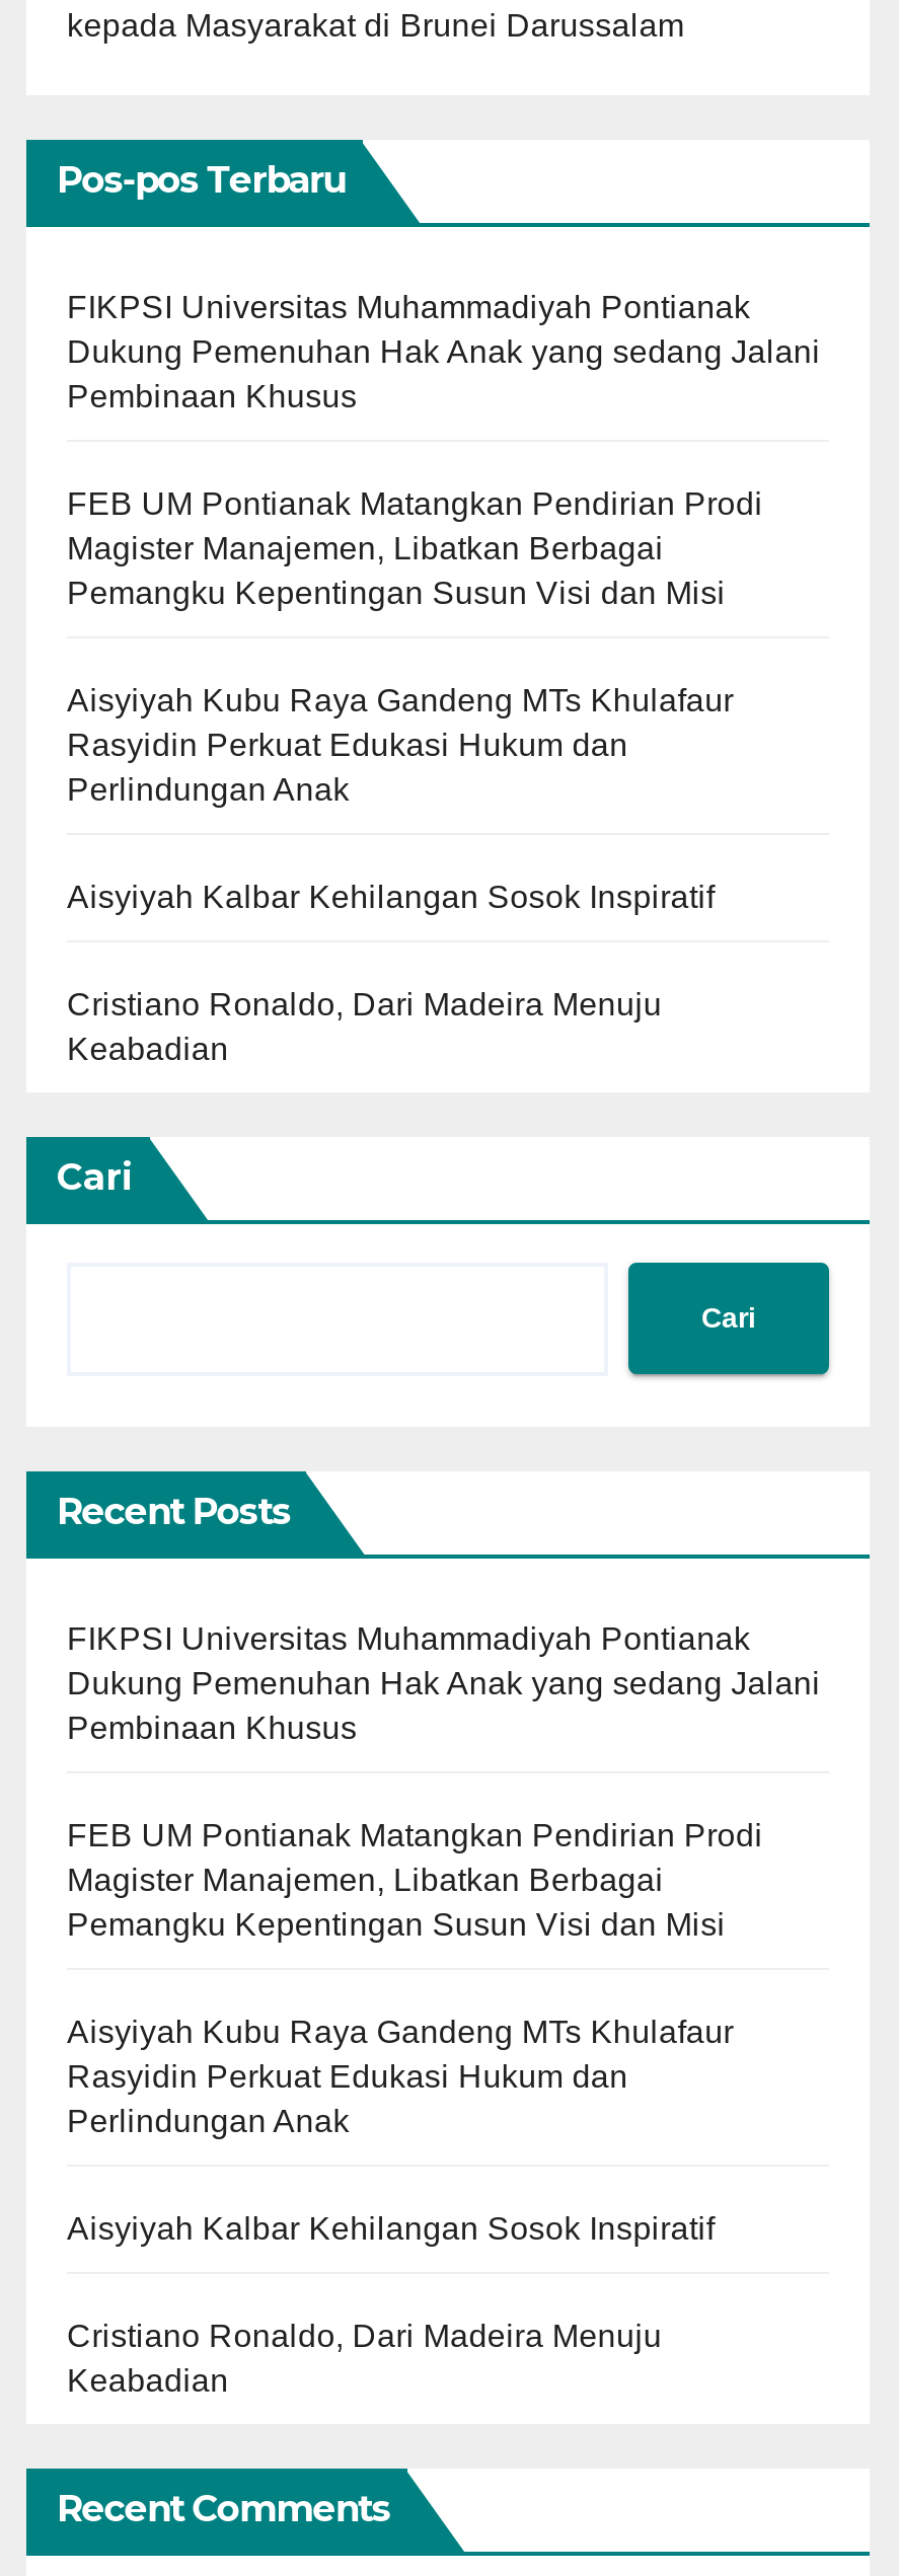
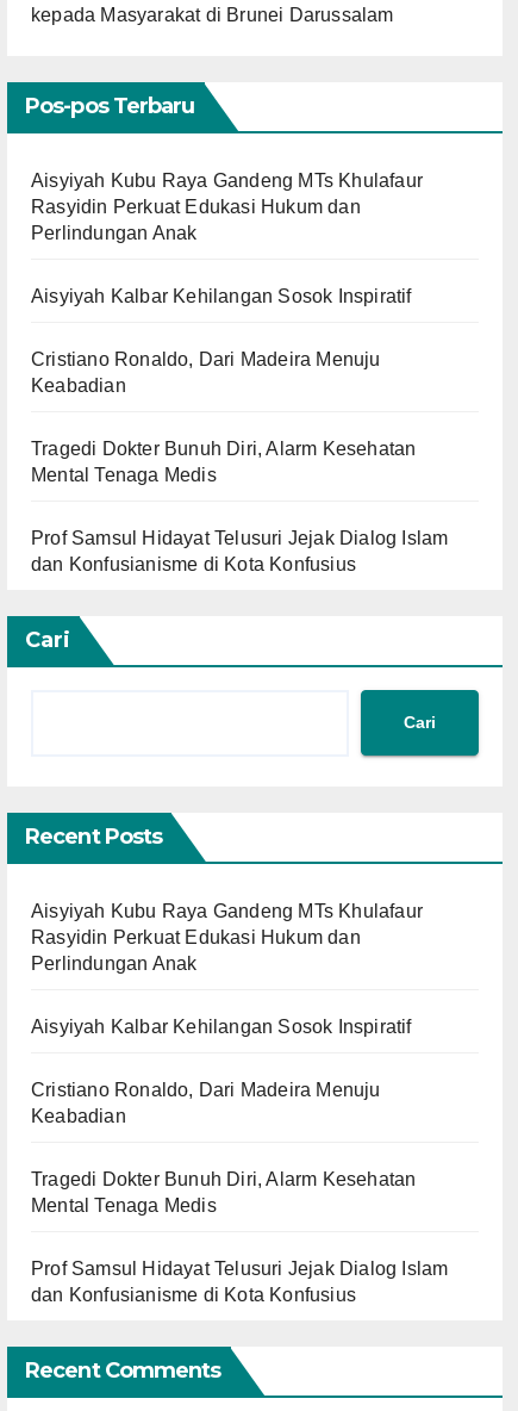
- FIKPSI Universitas Muhammadiyah Pontianak
- Dukung Pemenuhan Hak Anak yang sedang Jalani
- Pembinaan Khusus
- FEB UM Pontianak Matangkan Pendirian Prodi
- Magister Manajemen, Libatkan Berbagai
- Pemangku Kepentingan Susun Visi dan Misi

moved up: Aisyiyah Kubu Raya Gandeng MTs Khulafaur | Rasyidin Perkuat Edukasi Hukum dan | Perlindungan Anak | Aisyiyah Kalbar Kehilangan Sosok Inspiratif | Cristiano Ronaldo, Dari Madeira Menuju | Keabadian

+ Tragedi Dokter Bunuh Diri, Alarm Kesehatan
+ Mental Tenaga Medis
+ Prof Samsul Hidayat Telusuri Jejak Dialog Islam
+ dan Konfusianisme di Kota Konfusius

- FIKPSI Universitas Muhammadiyah Pontianak
- Dukung Pemenuhan Hak Anak yang sedang Jalani
- Pembinaan Khusus
- FEB UM Pontianak Matangkan Pendirian Prodi
- Magister Manajemen, Libatkan Berbagai
- Pemangku Kepentingan Susun Visi dan Misi

moved up: Aisyiyah Kubu Raya Gandeng MTs Khulafaur | Rasyidin Perkuat Edukasi Hukum dan | Perlindungan Anak | Aisyiyah Kalbar Kehilangan Sosok Inspiratif | Cristiano Ronaldo, Dari Madeira Menuju | Keabadian

+ Tragedi Dokter Bunuh Diri, Alarm Kesehatan
+ Mental Tenaga Medis
+ Prof Samsul Hidayat Telusuri Jejak Dialog Islam
+ dan Konfusianisme di Kota Konfusius
